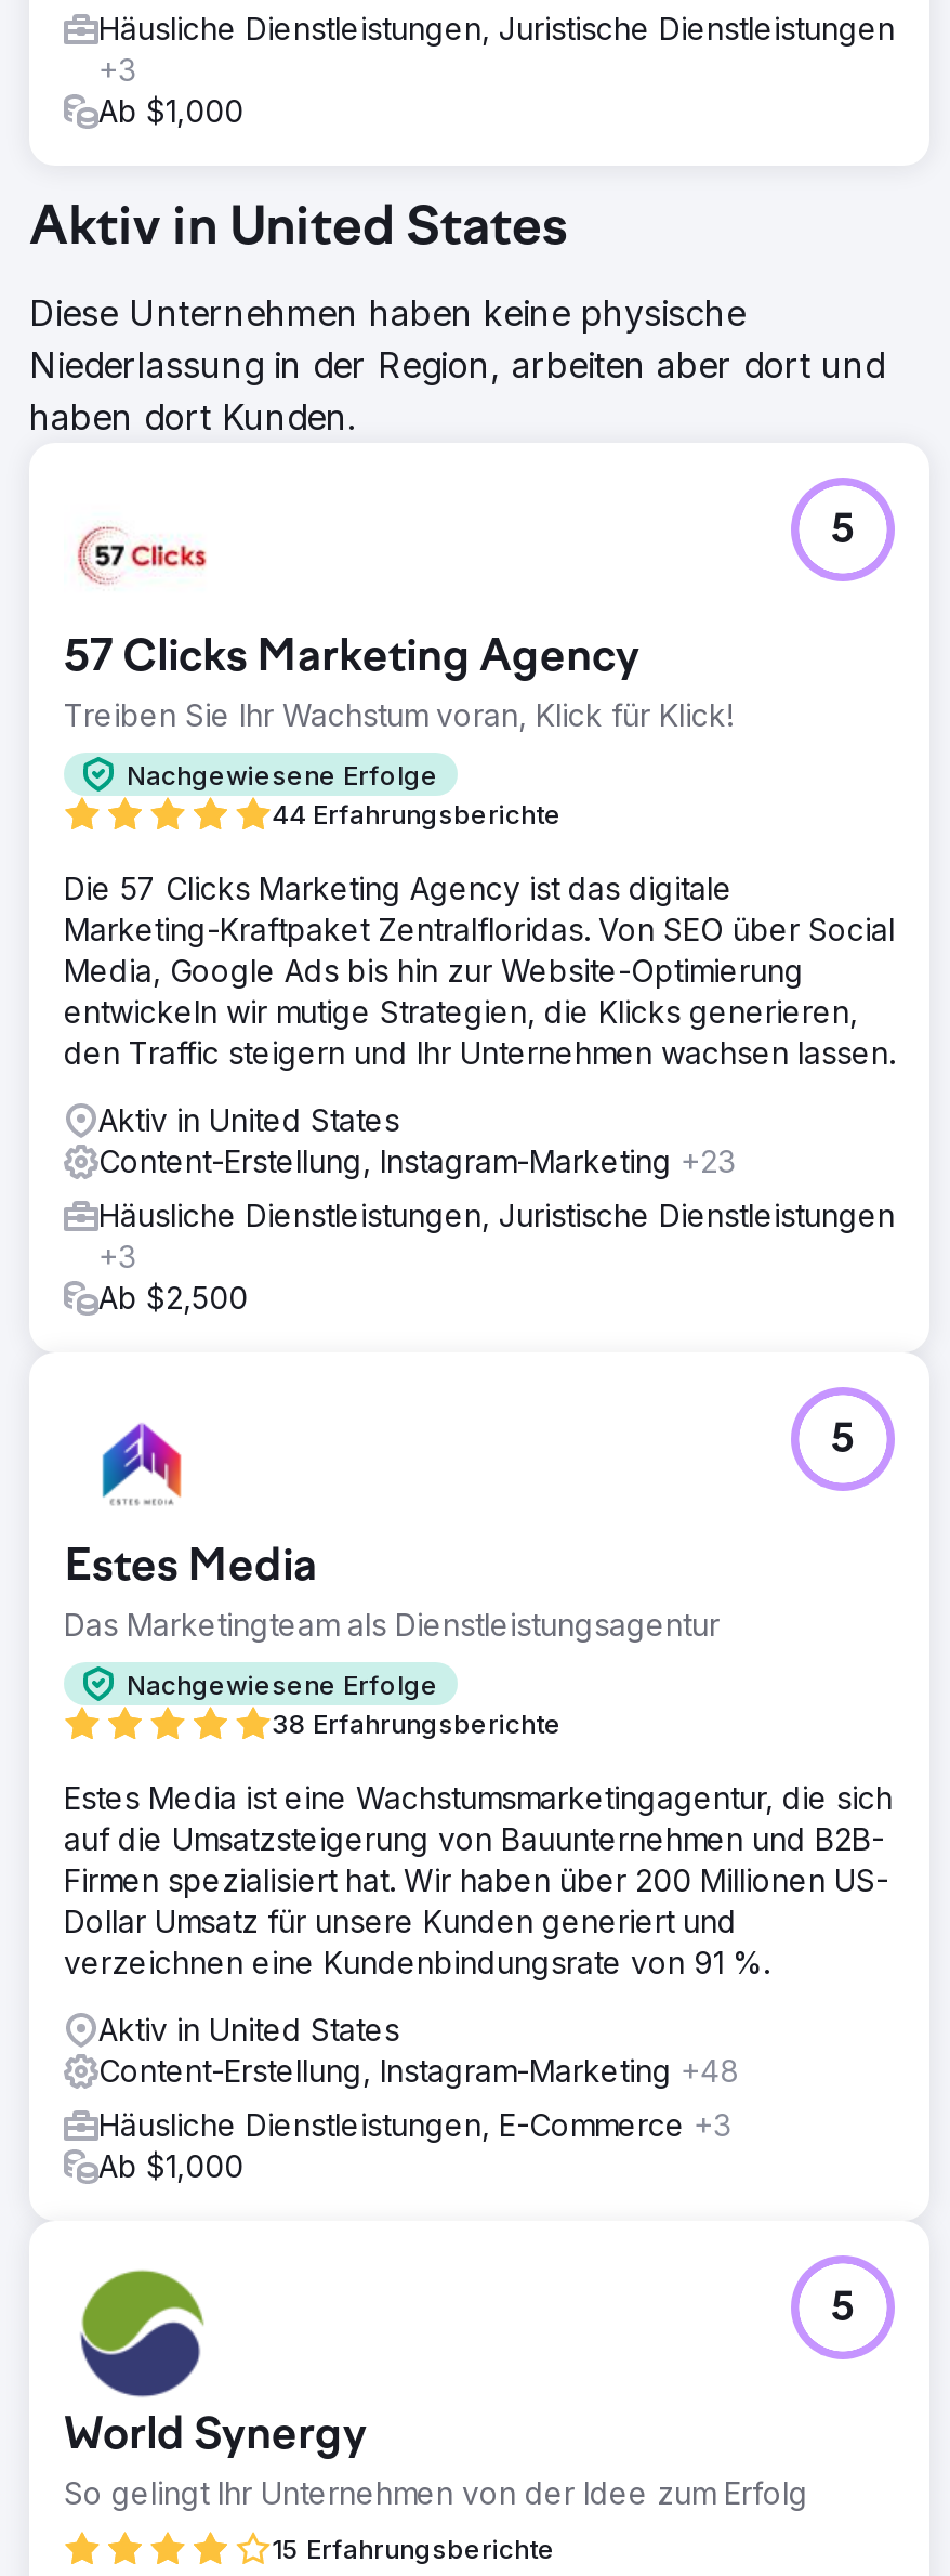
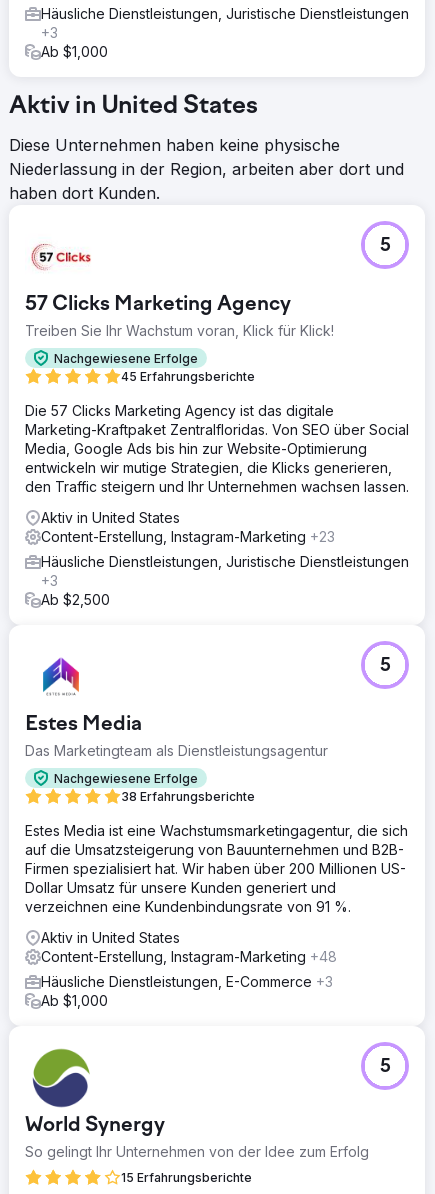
- 44 Erfahrungsberichte
+ 45 Erfahrungsberichte
